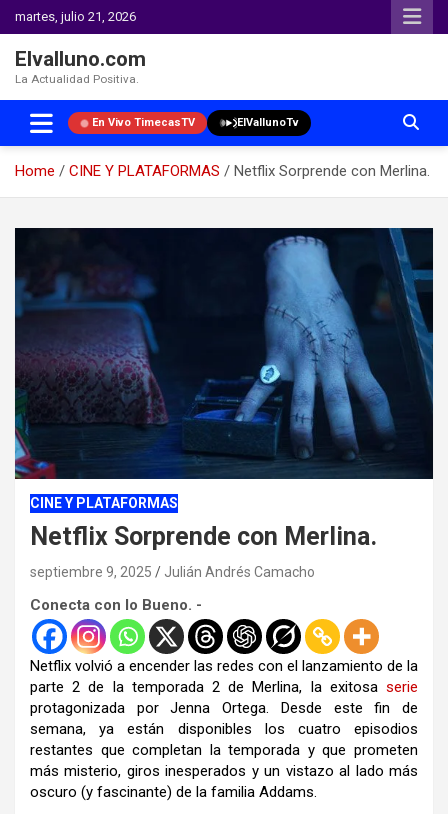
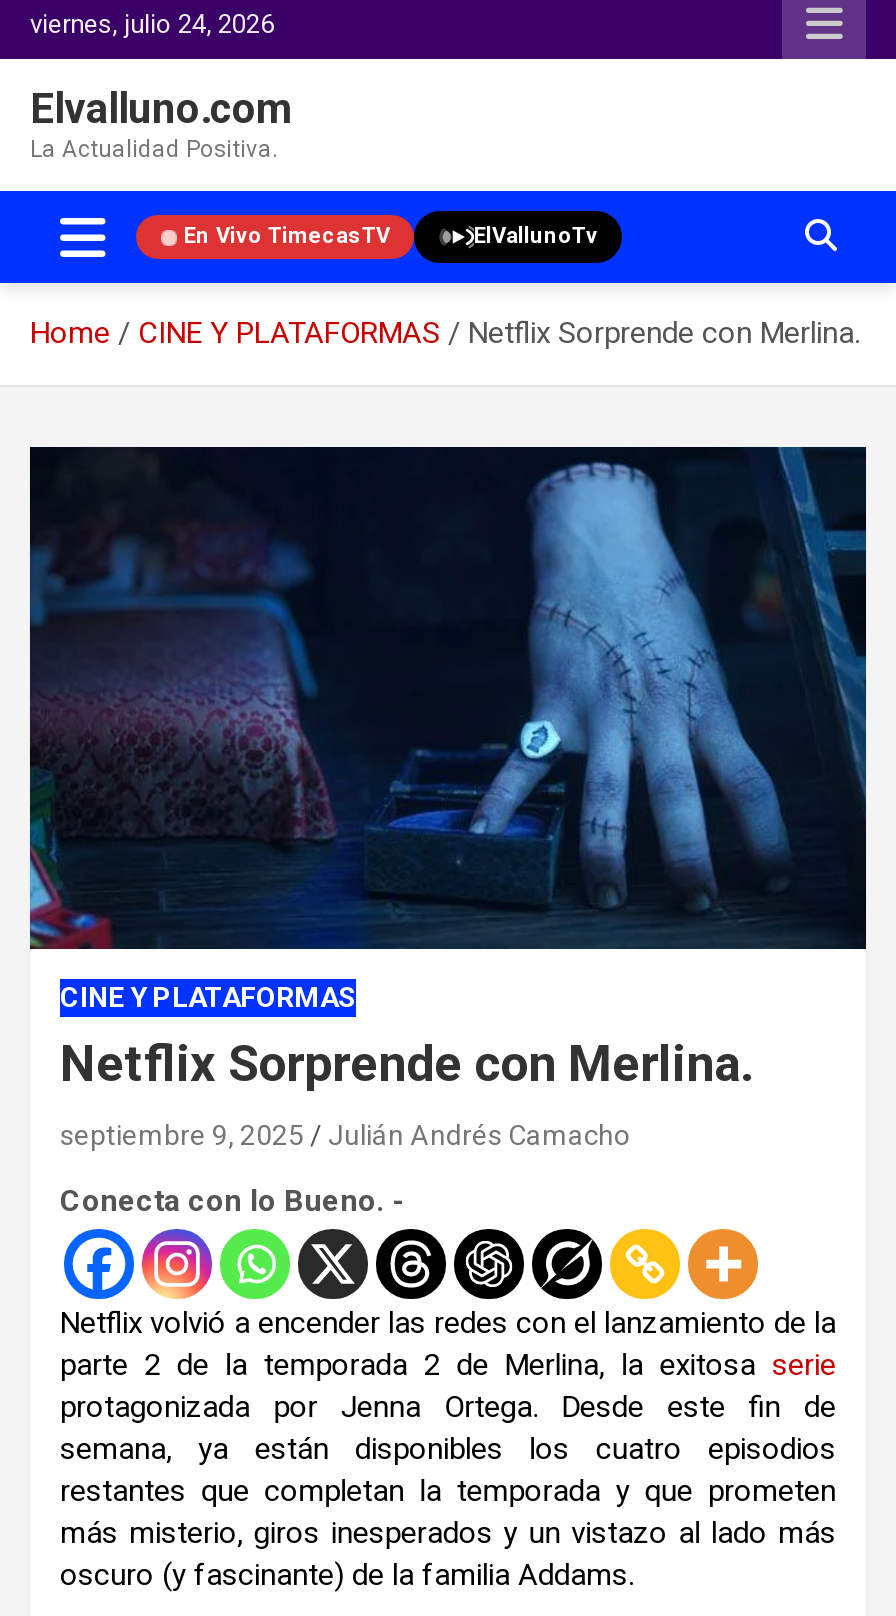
- martes, julio 21, 2026
+ viernes, julio 24, 2026
